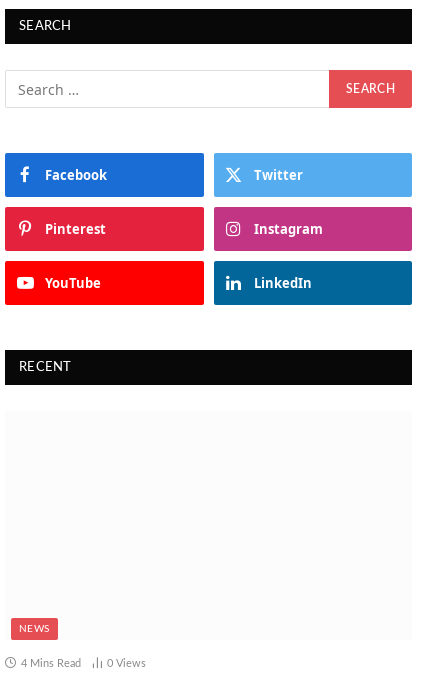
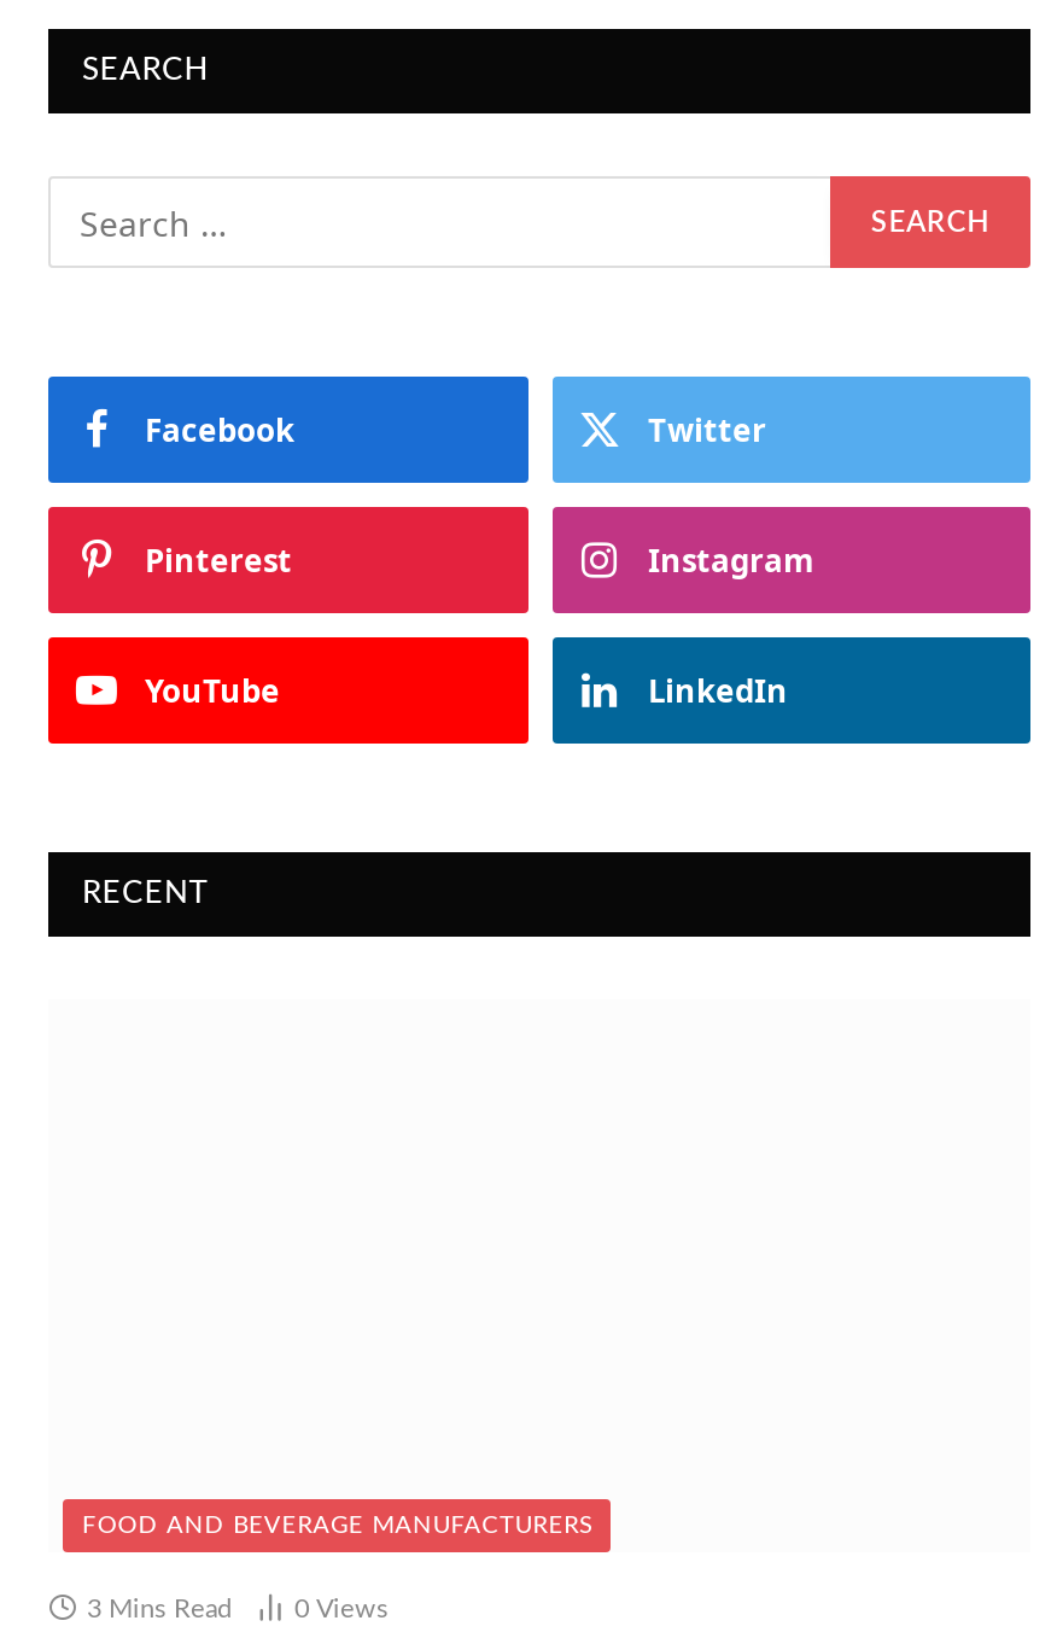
- NEWS
+ FOOD AND BEVERAGE MANUFACTURERS

- 4 Mins Read
+ 3 Mins Read
